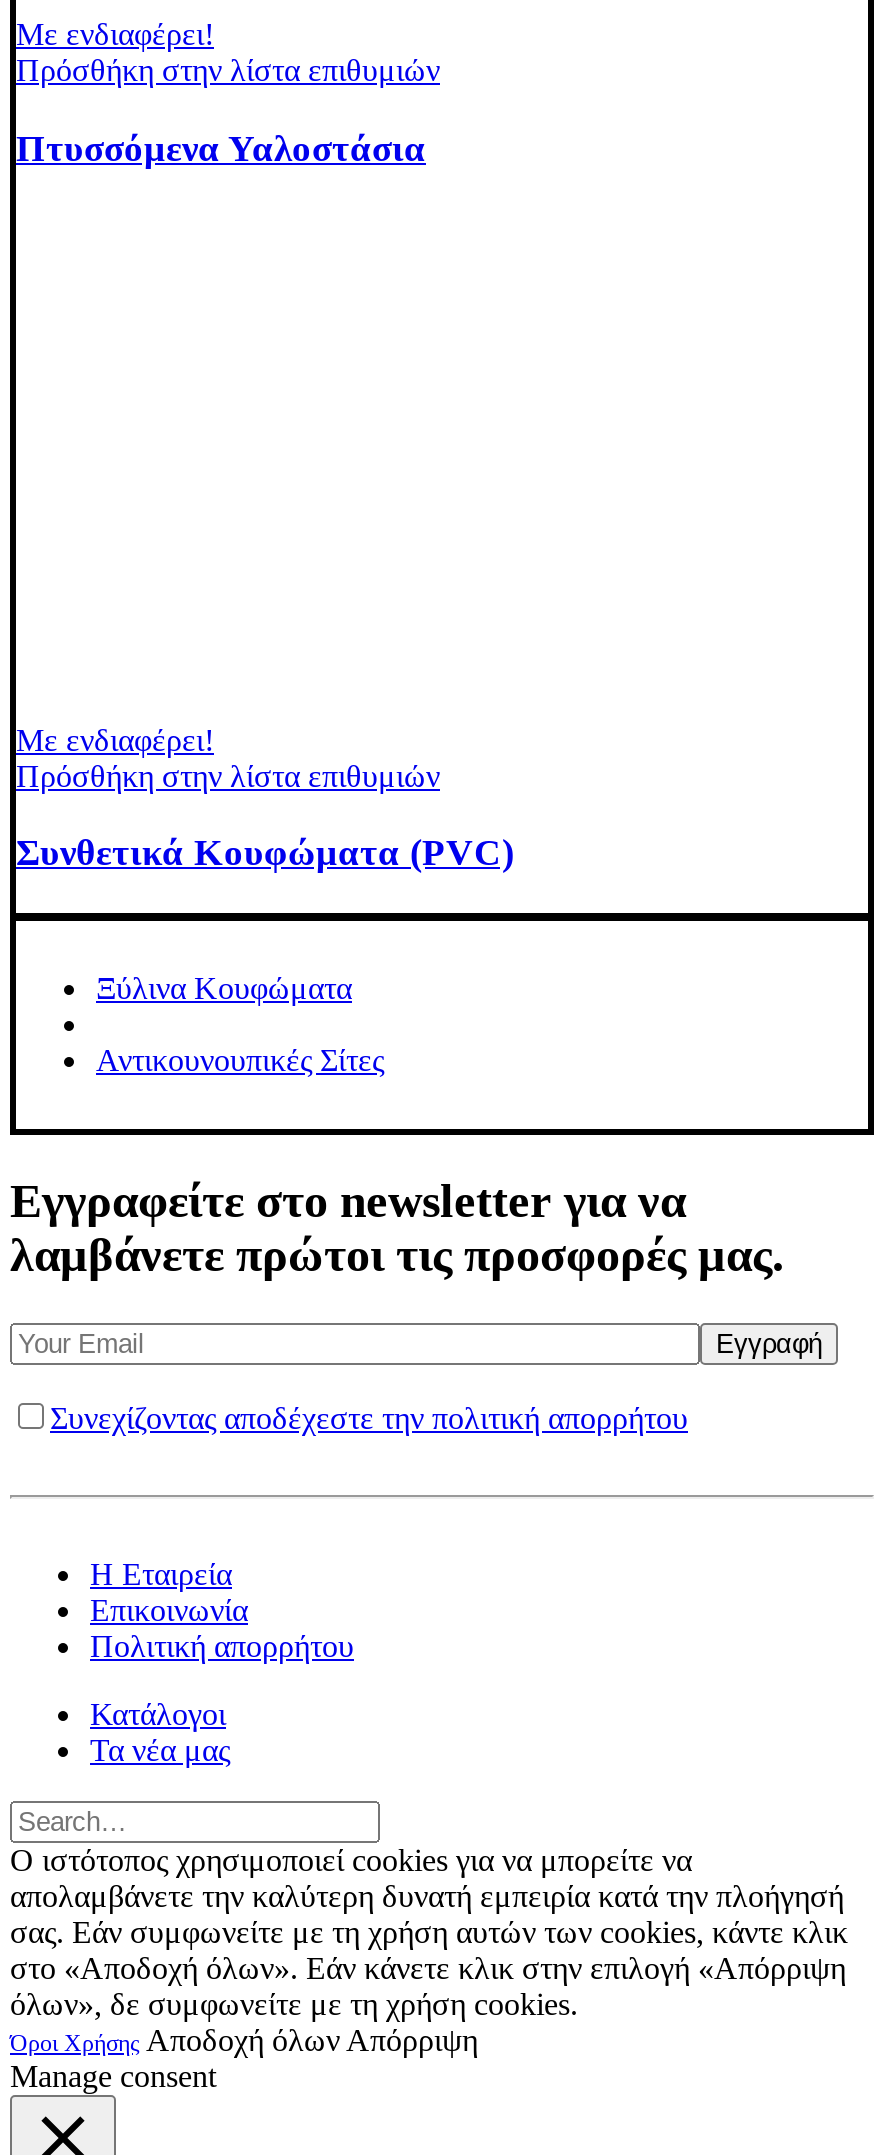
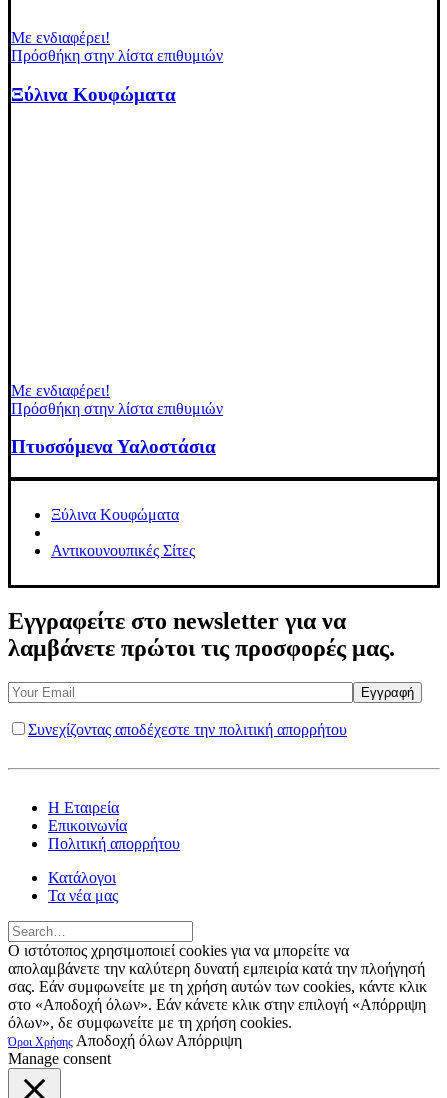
+ Ξύλινα Κουφώματα

moved down: Πτυσσόμενα Υαλοστάσια

- Συνθετικά Κουφώματα (PVC)
